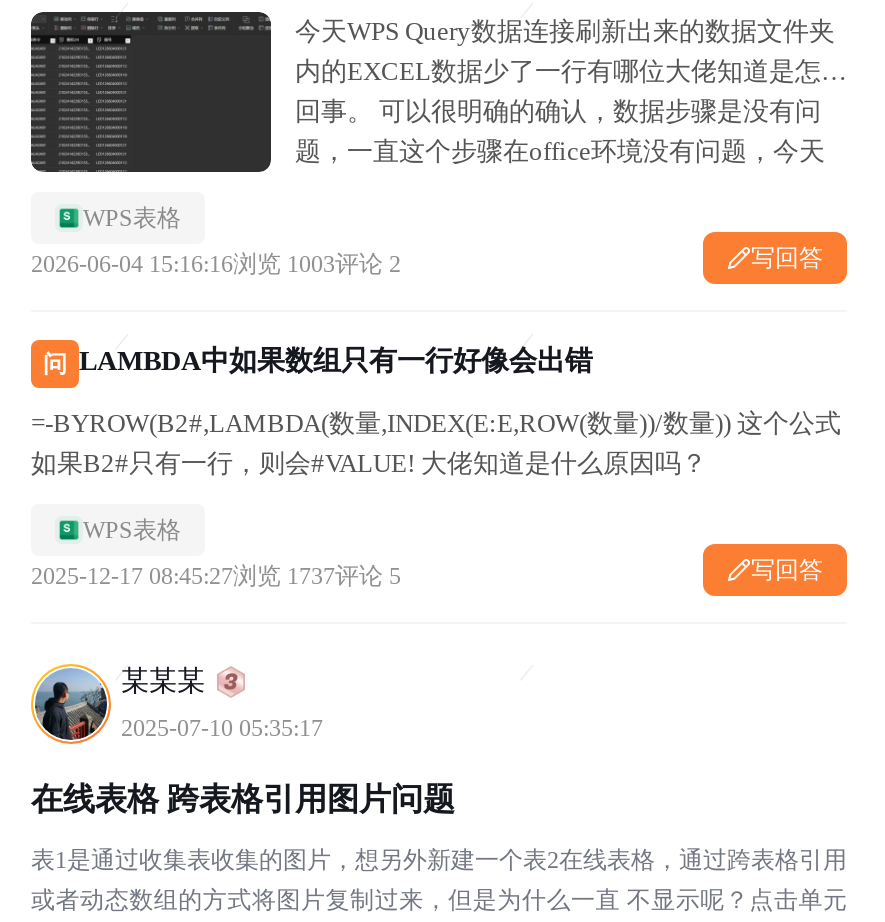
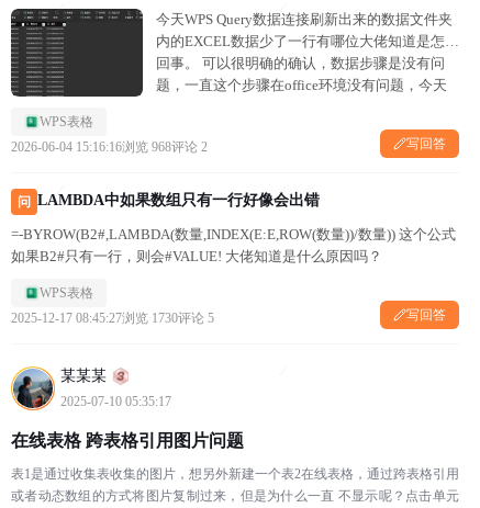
- 2026-06-04 15:16:16浏览 1003评论 2
+ 2026-06-04 15:16:16浏览 968评论 2

- 2025-12-17 08:45:27浏览 1737评论 5
+ 2025-12-17 08:45:27浏览 1730评论 5
